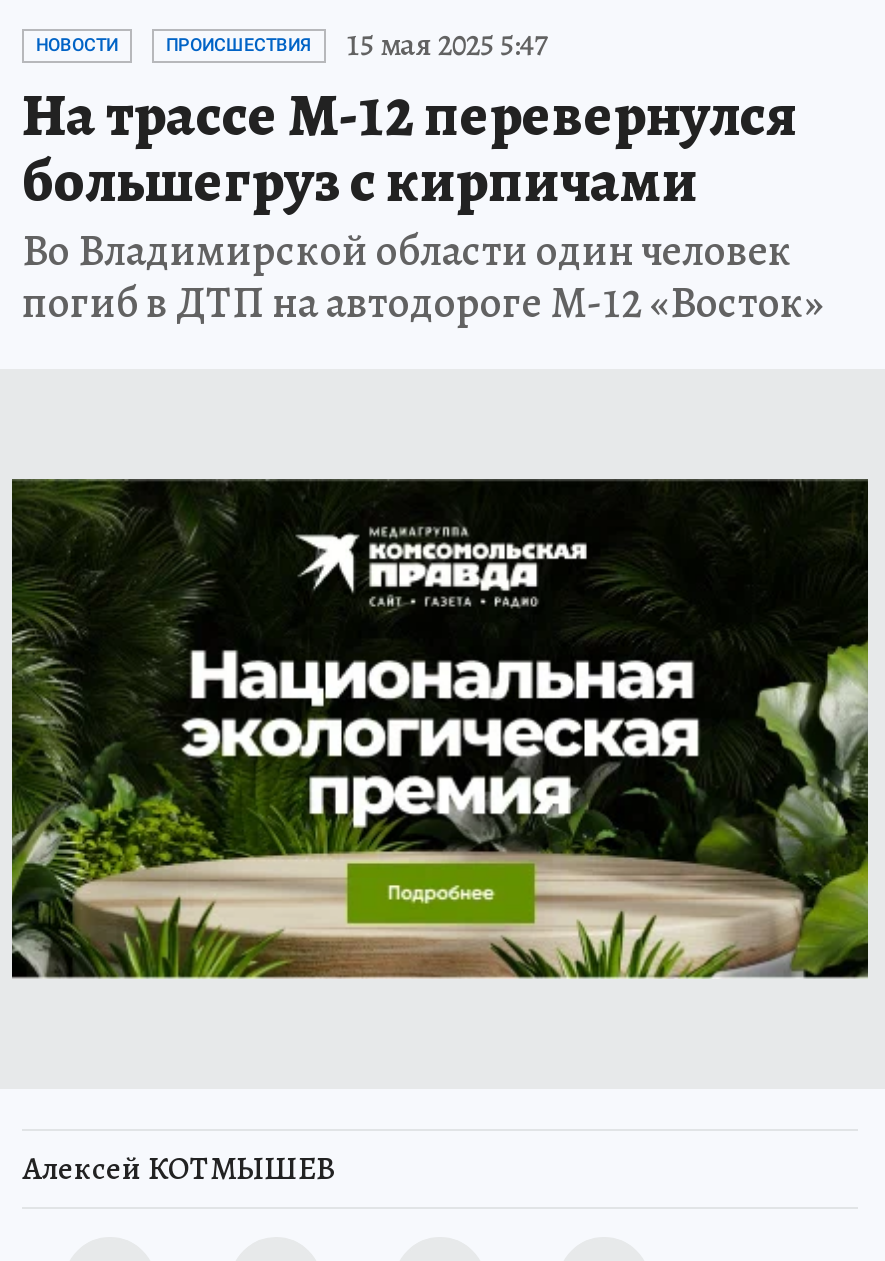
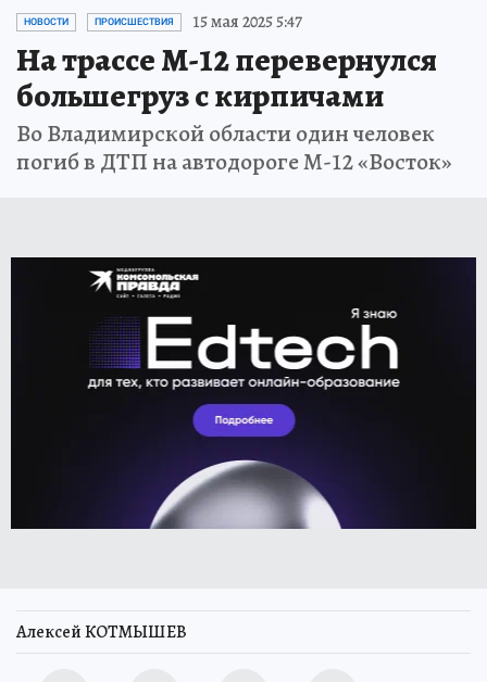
- [image]
+ [image]
